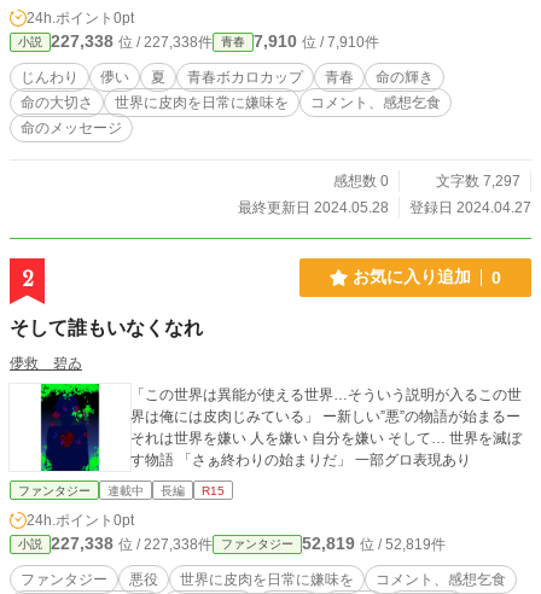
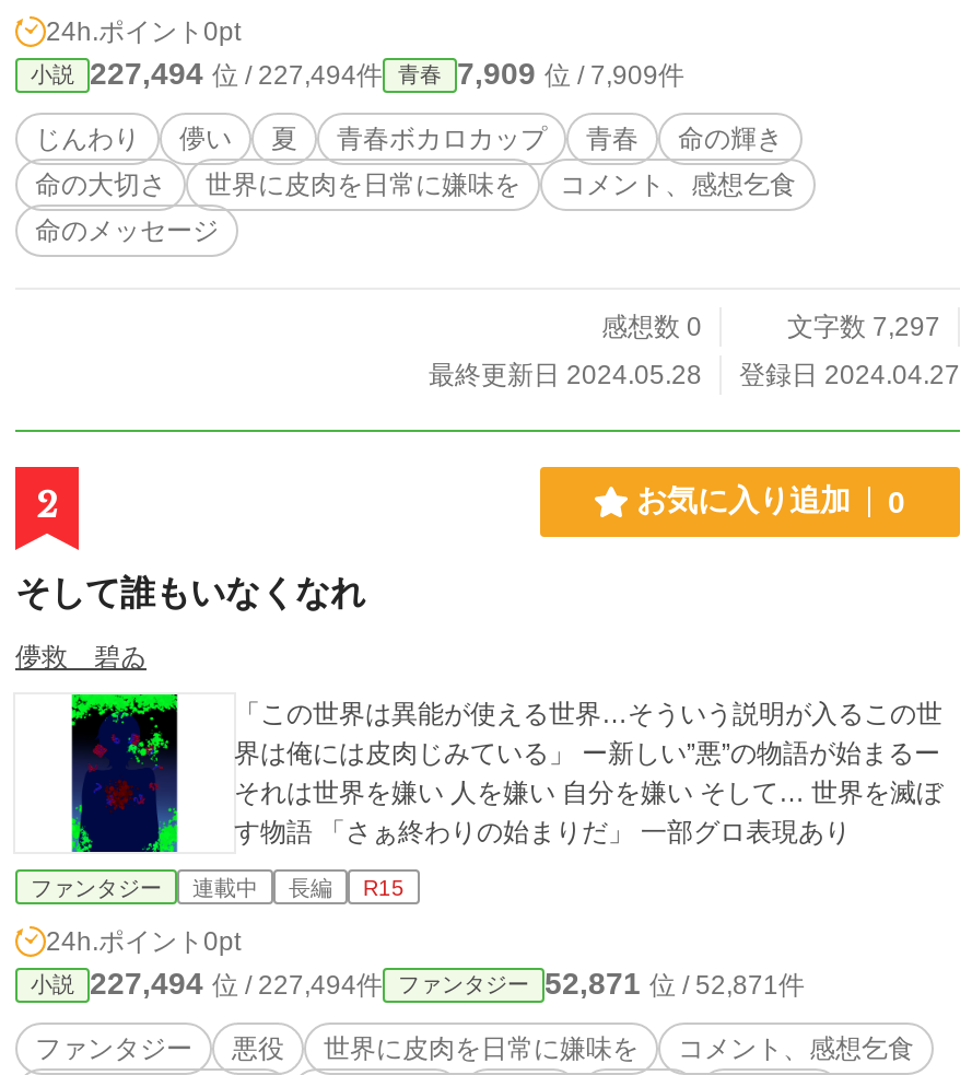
- 227,338位 / 227,338件
+ 227,494位 / 227,494件

- 7,910位 / 7,910件
+ 7,909位 / 7,909件

- 227,338位 / 227,338件
+ 227,494位 / 227,494件

- 52,819位 / 52,819件
+ 52,871位 / 52,871件
